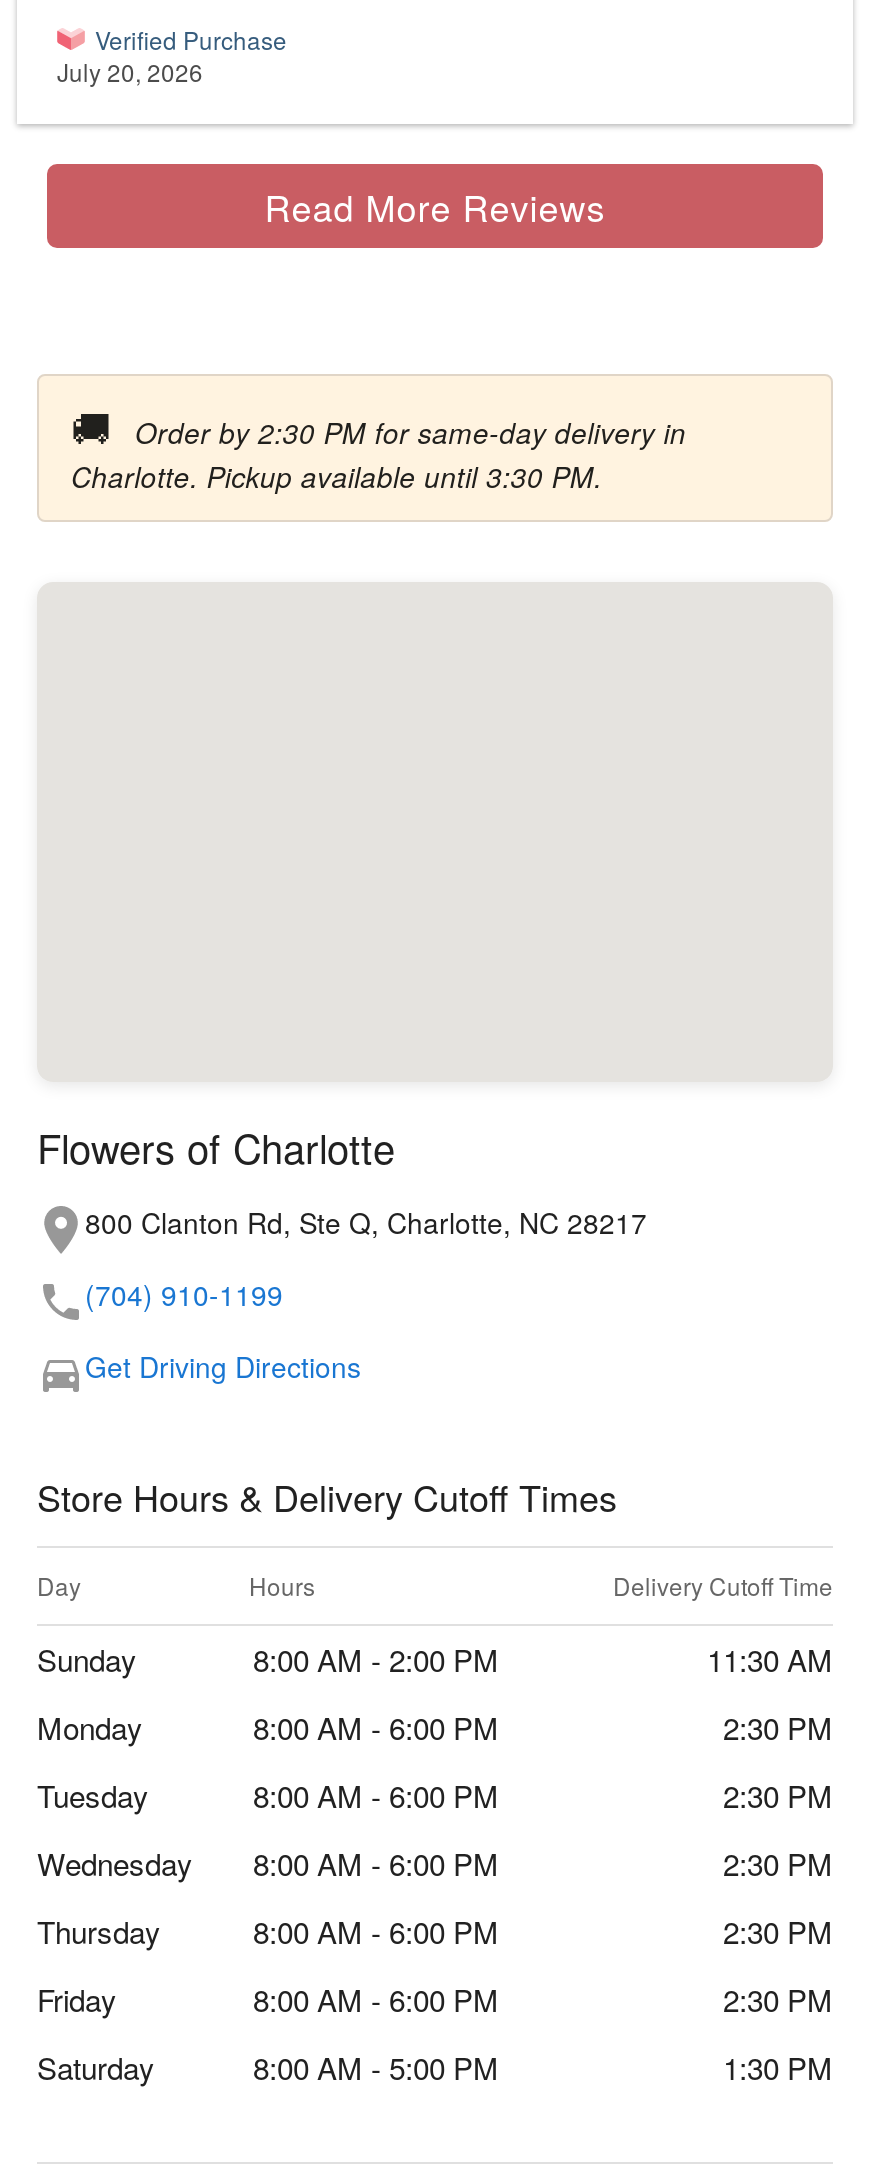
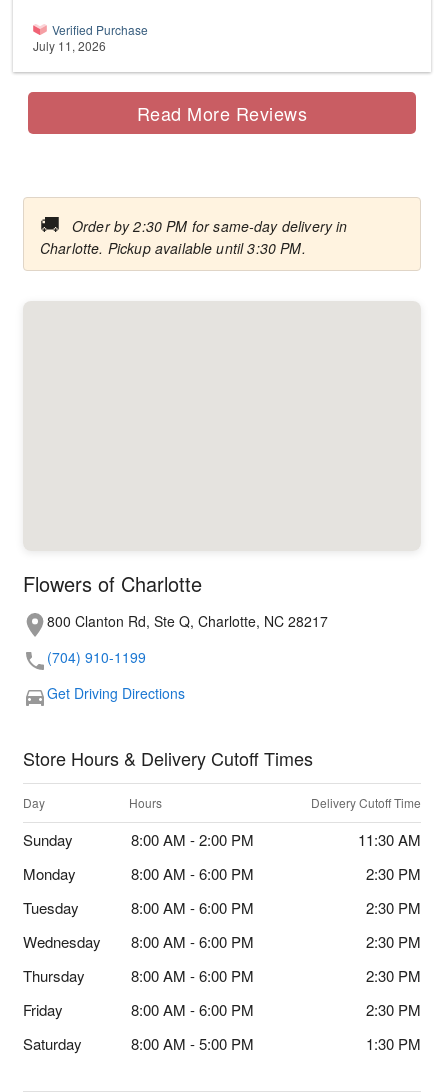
- July 20, 2026
+ July 11, 2026
